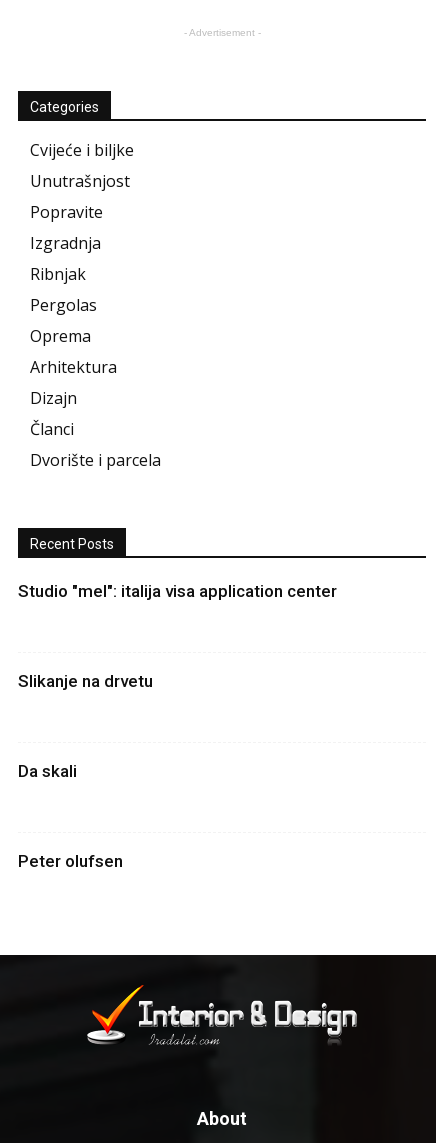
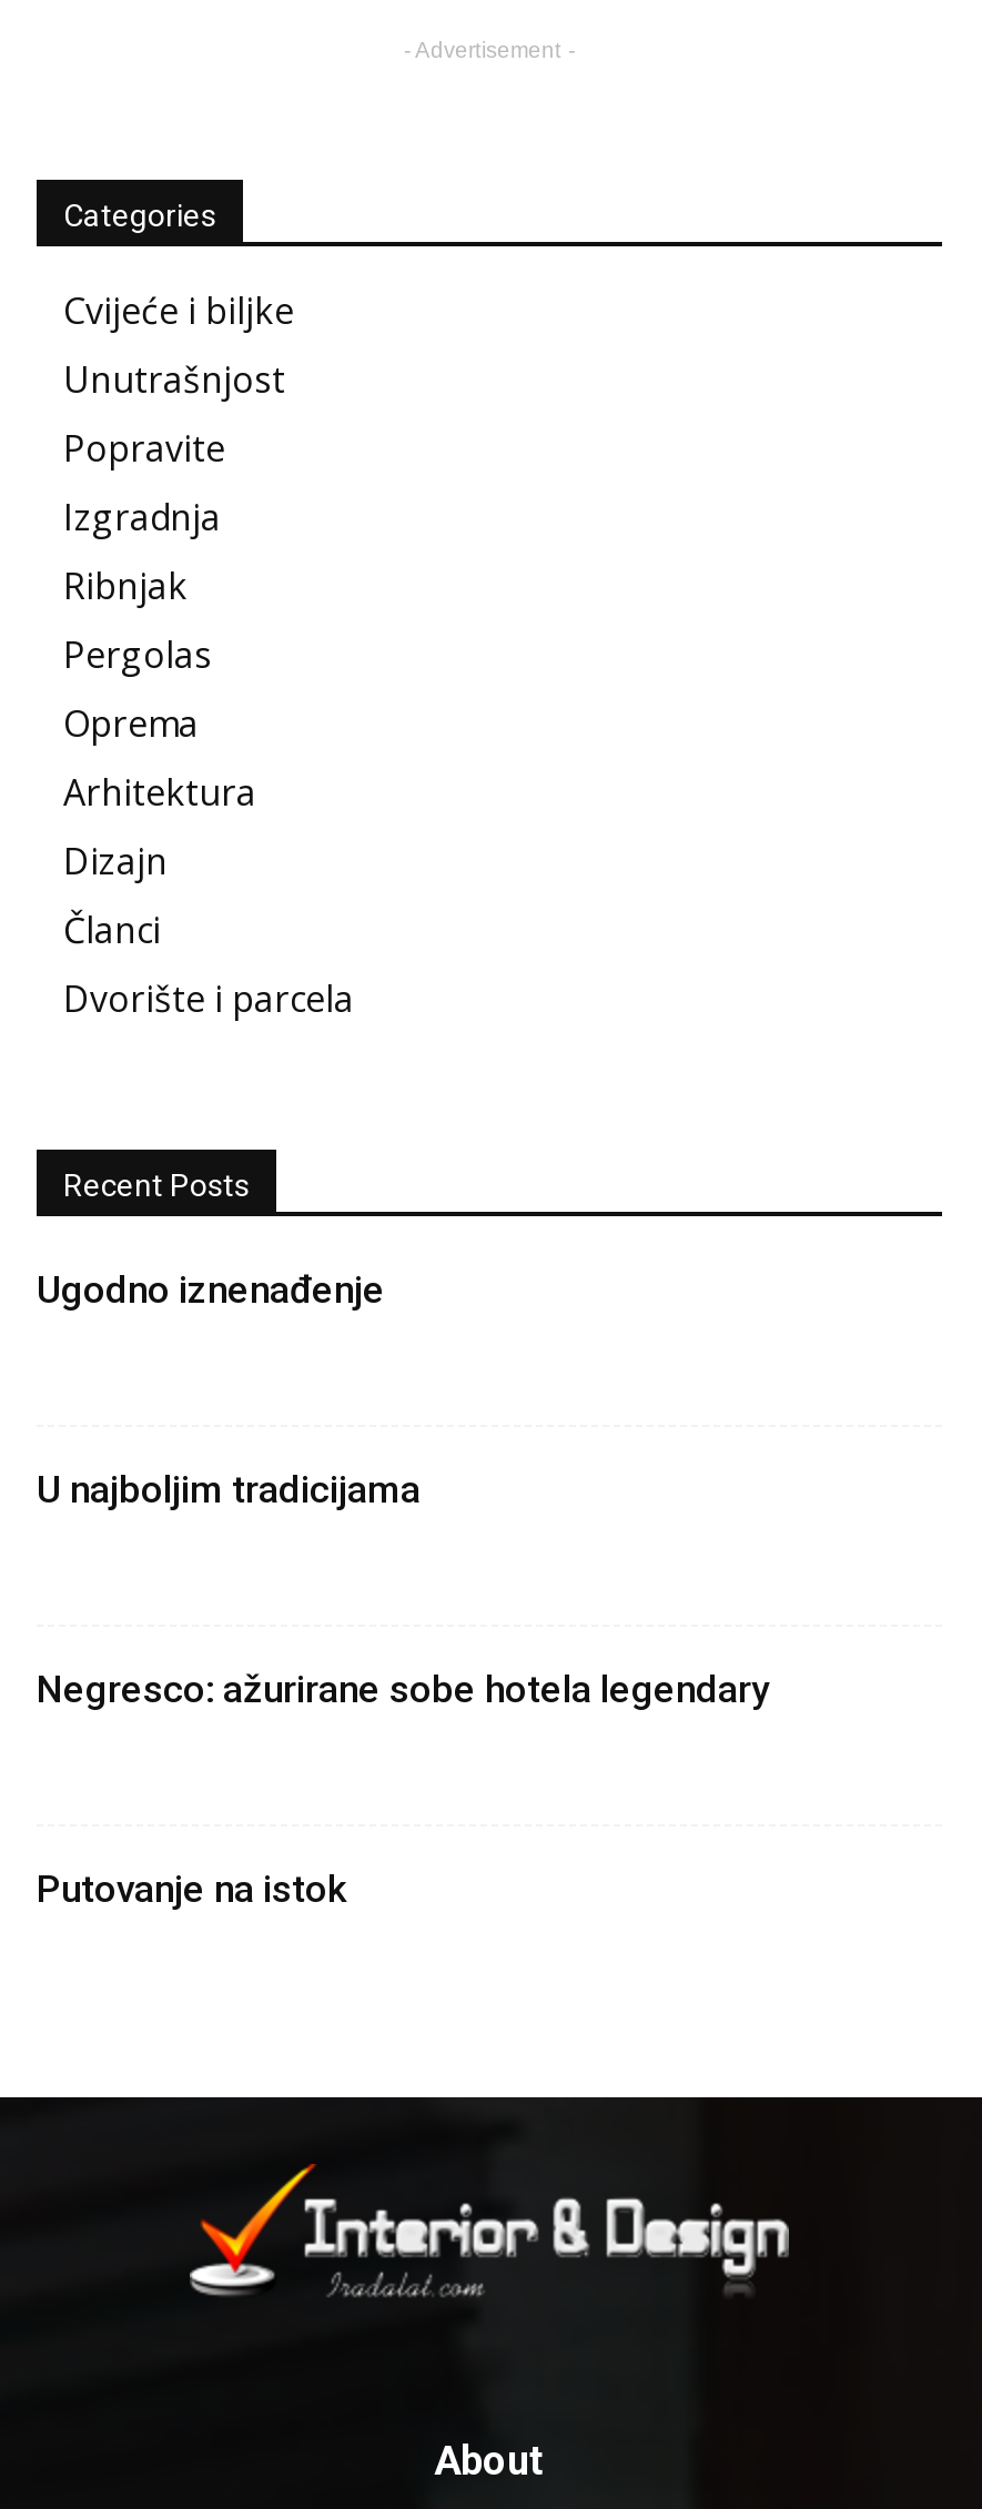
- Studio "mel": italija visa application center
+ Ugodno iznenađenje

- Slikanje na drvetu
+ U najboljim tradicijama

- Da skali
+ Negresco: ažurirane sobe hotela legendary

- Peter olufsen
+ Putovanje na istok
